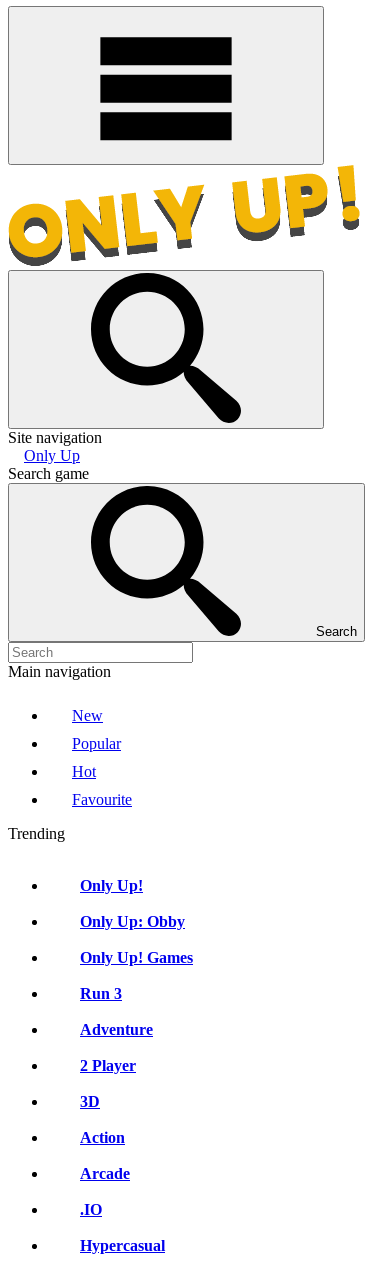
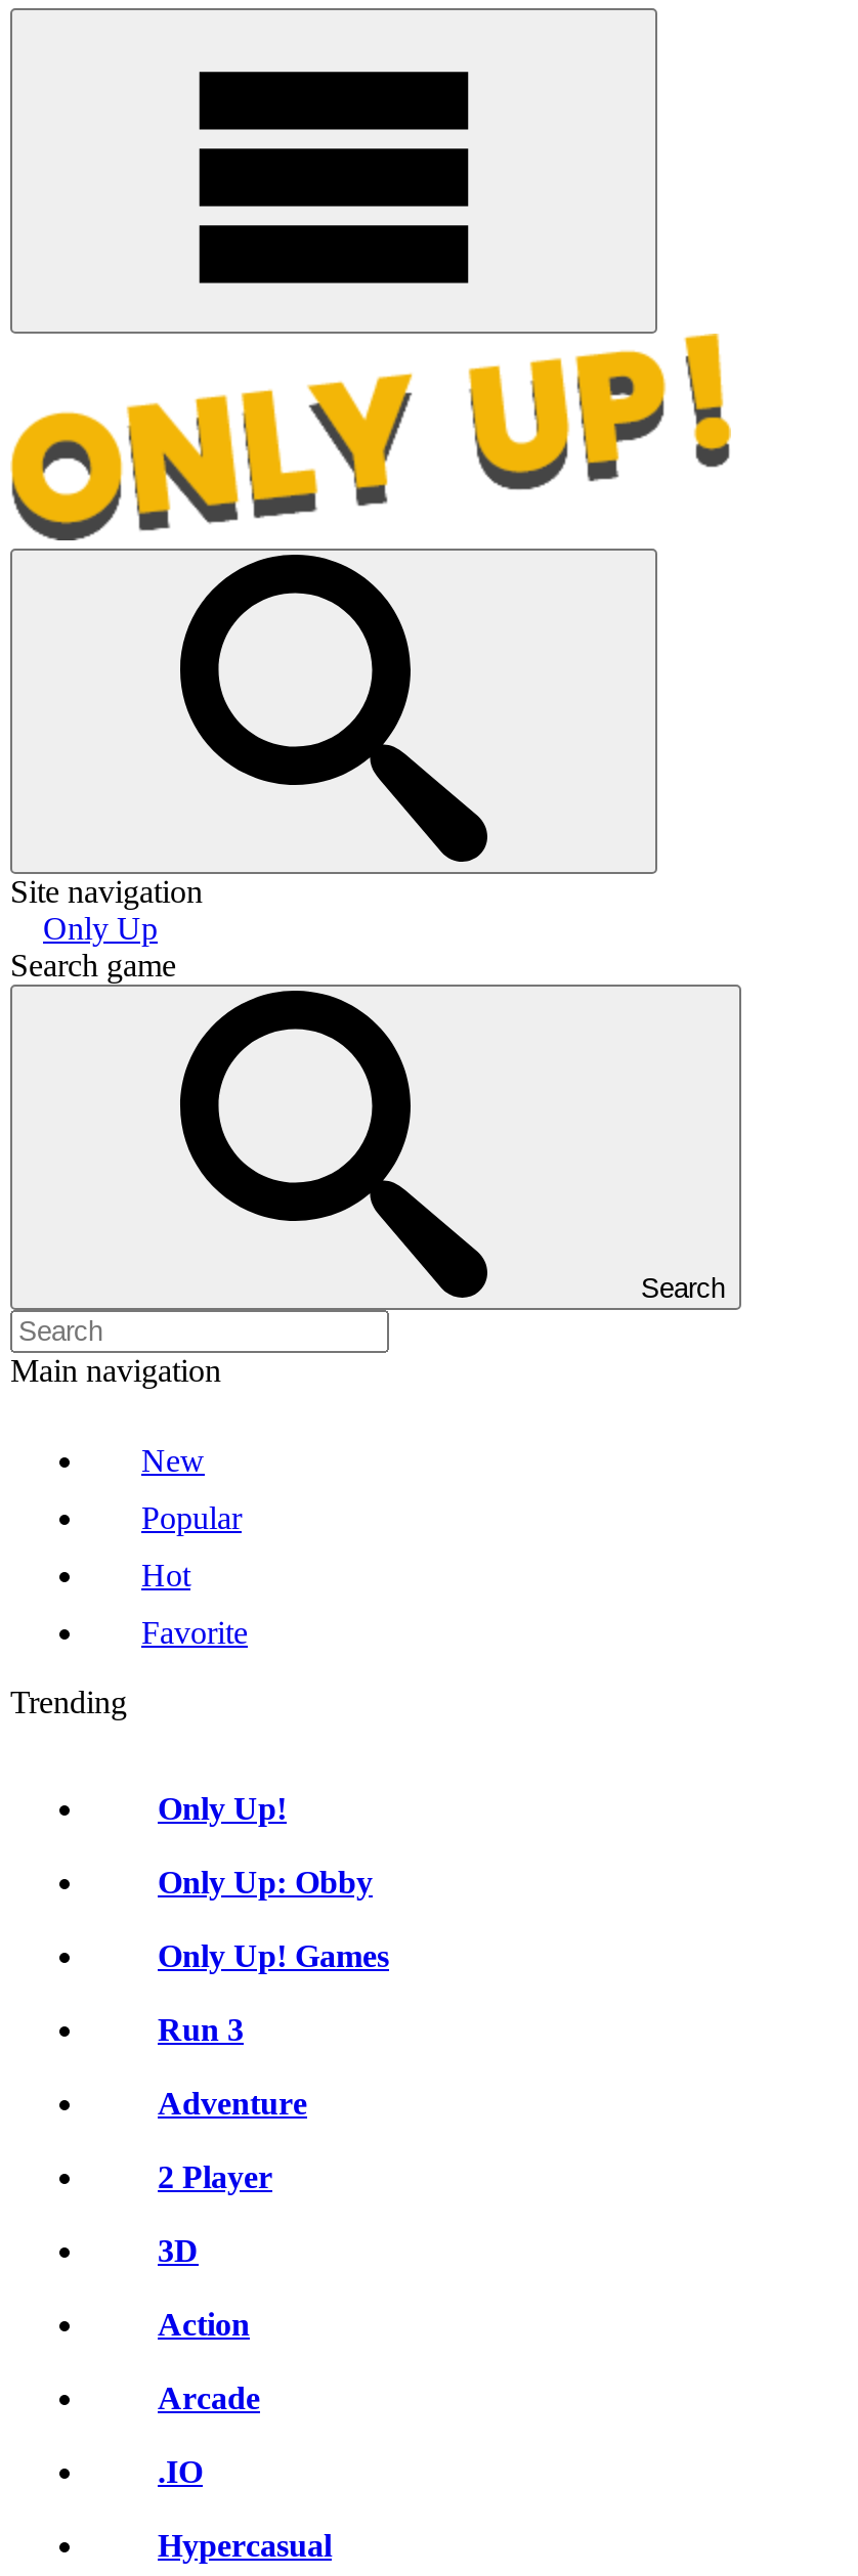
- Favourite
+ Favorite
